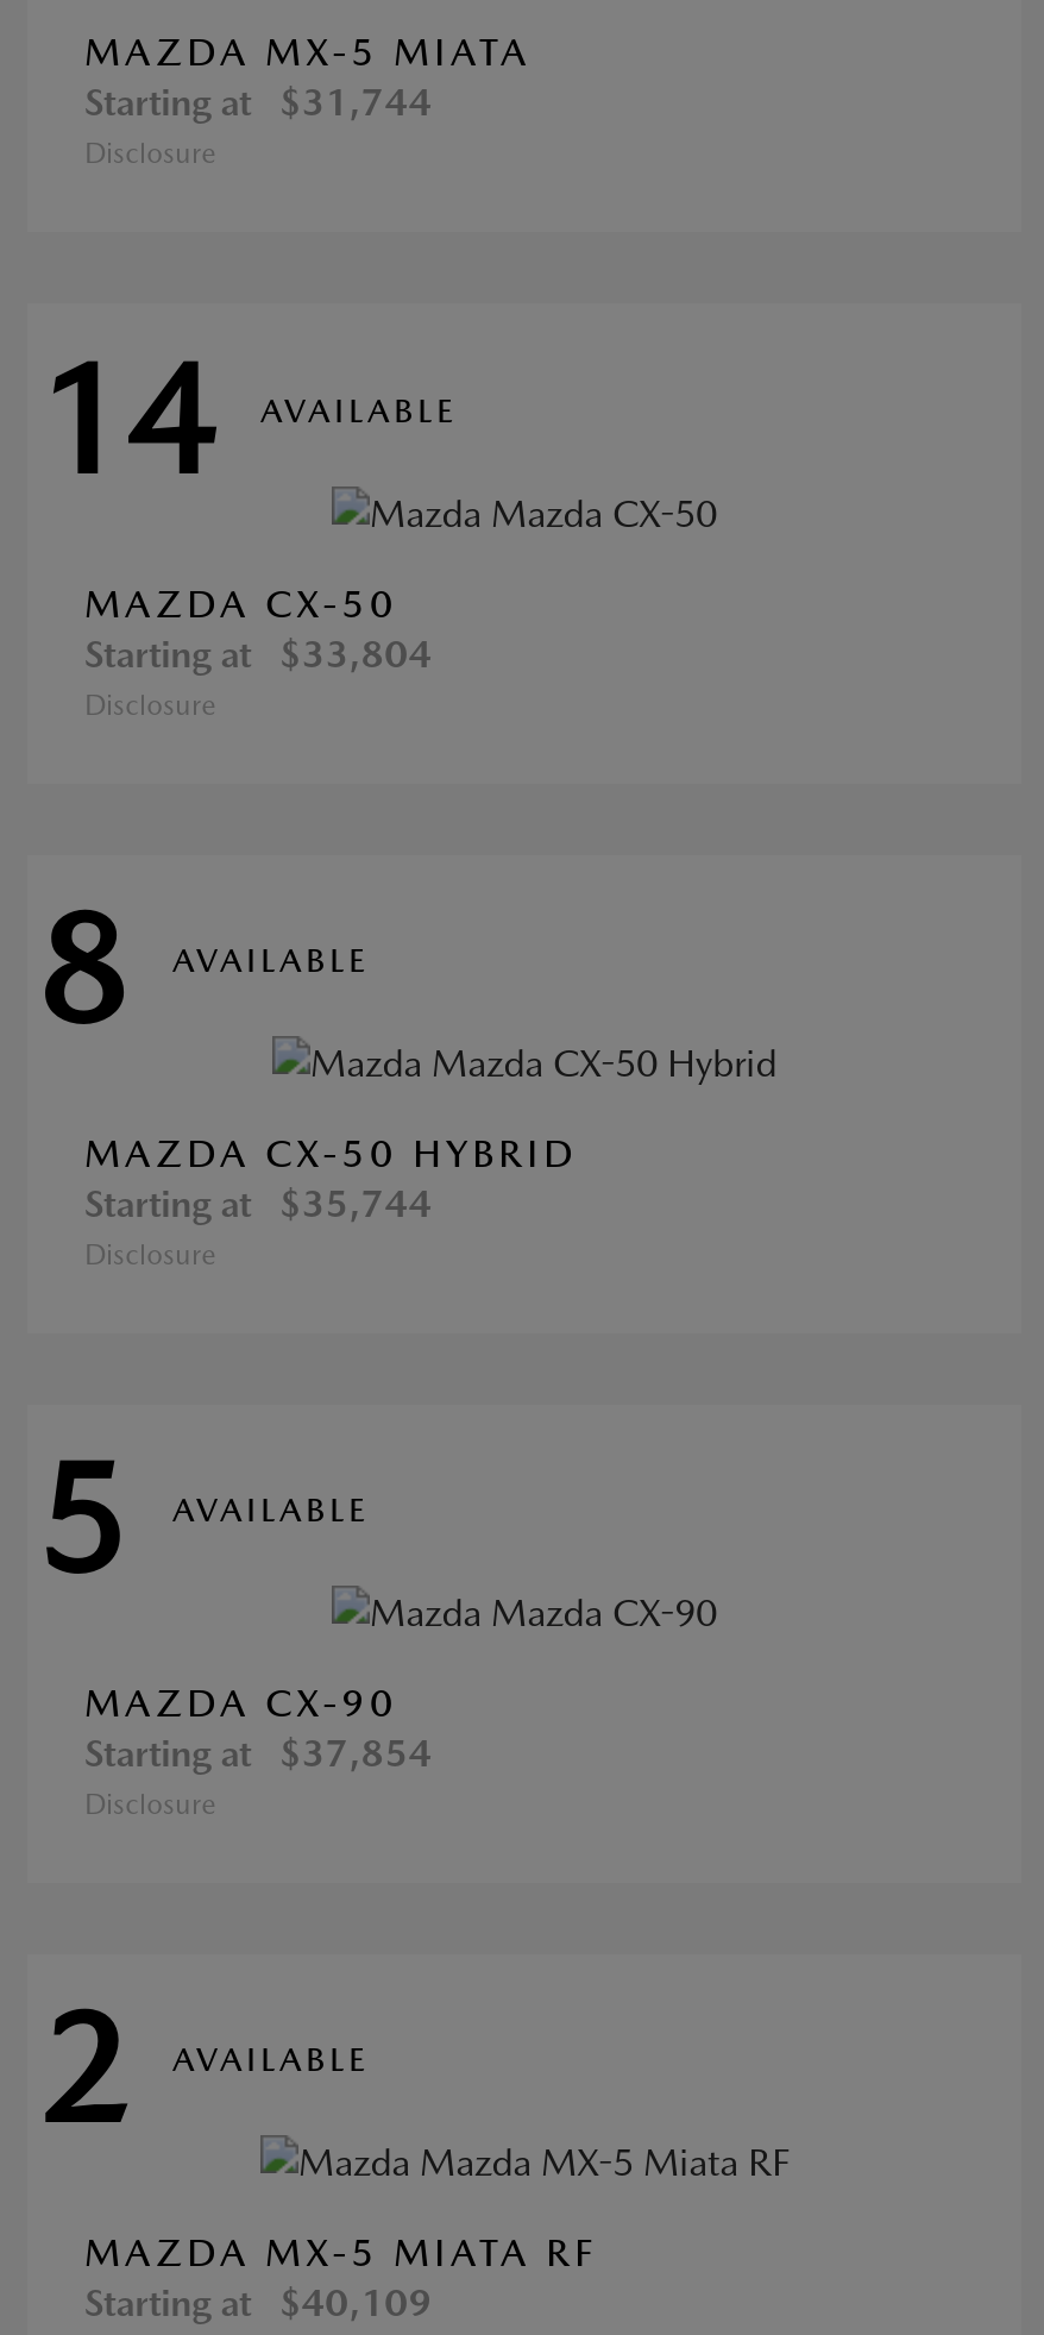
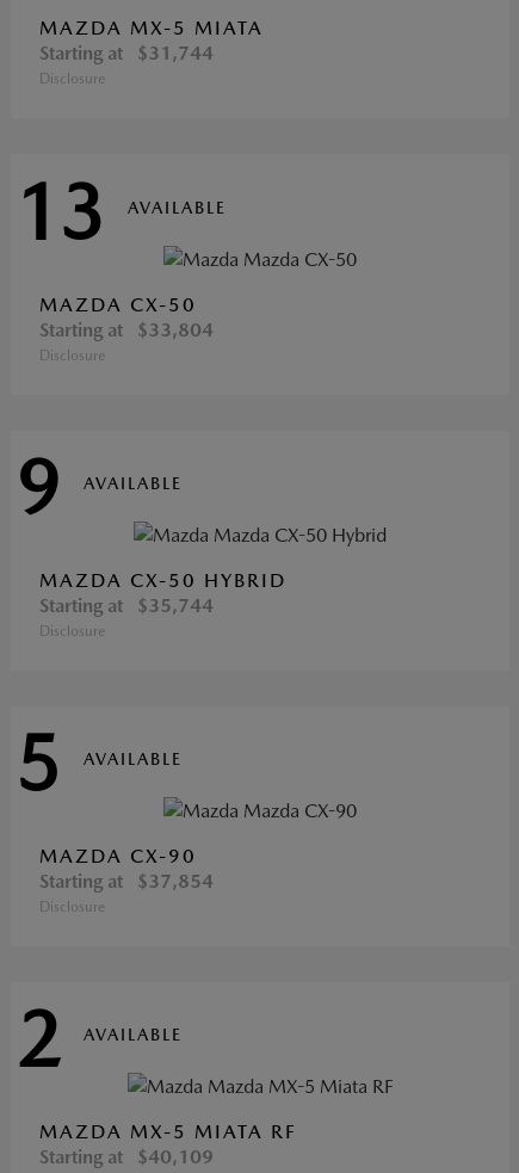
- 14 AVAILABLE
+ 13 AVAILABLE

- 8 AVAILABLE
+ 9 AVAILABLE
